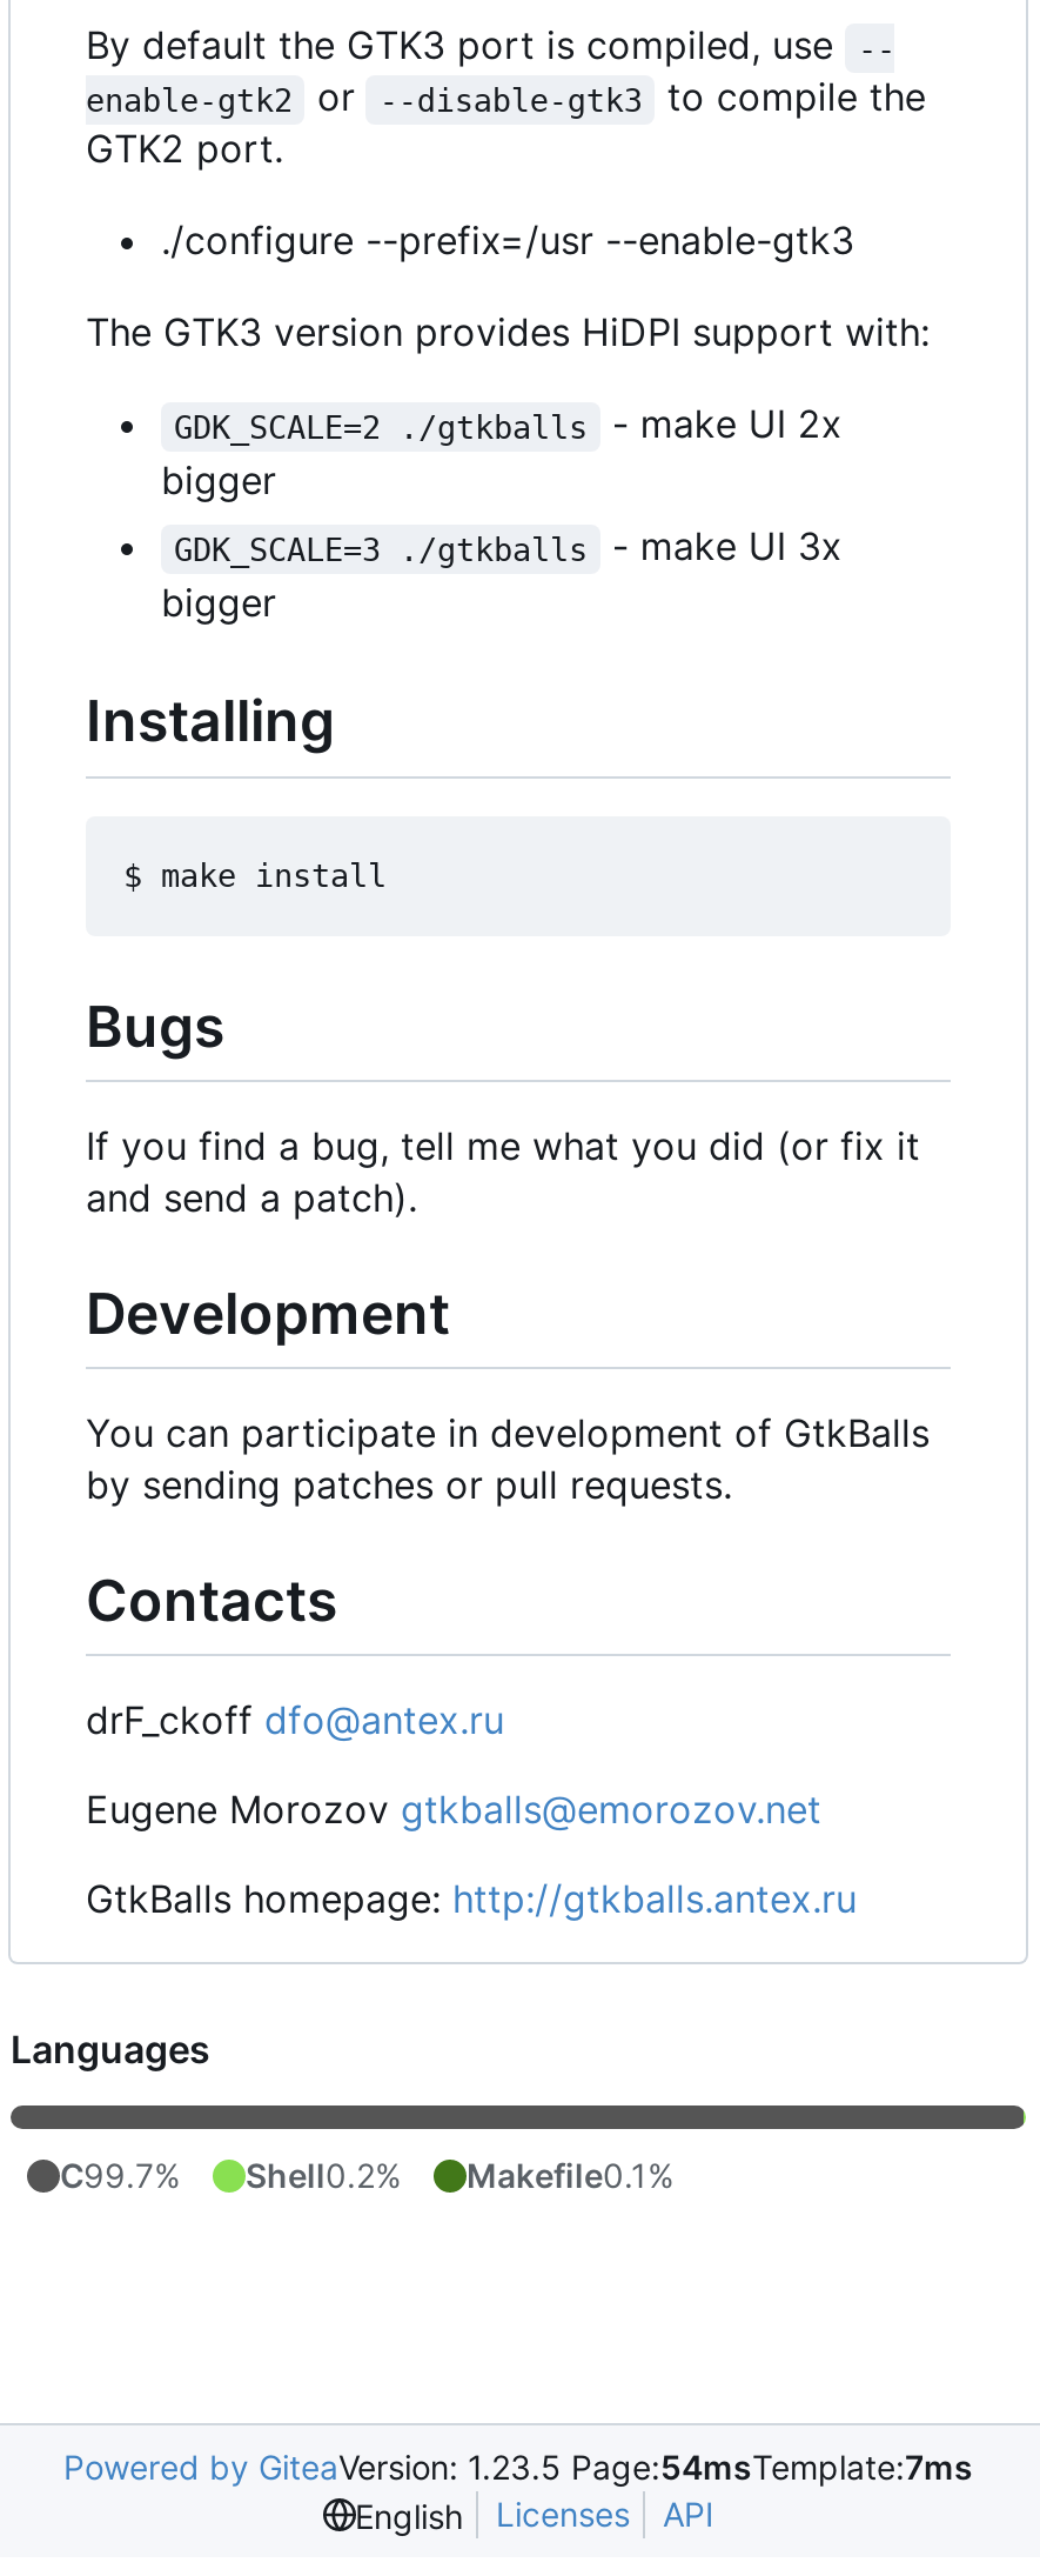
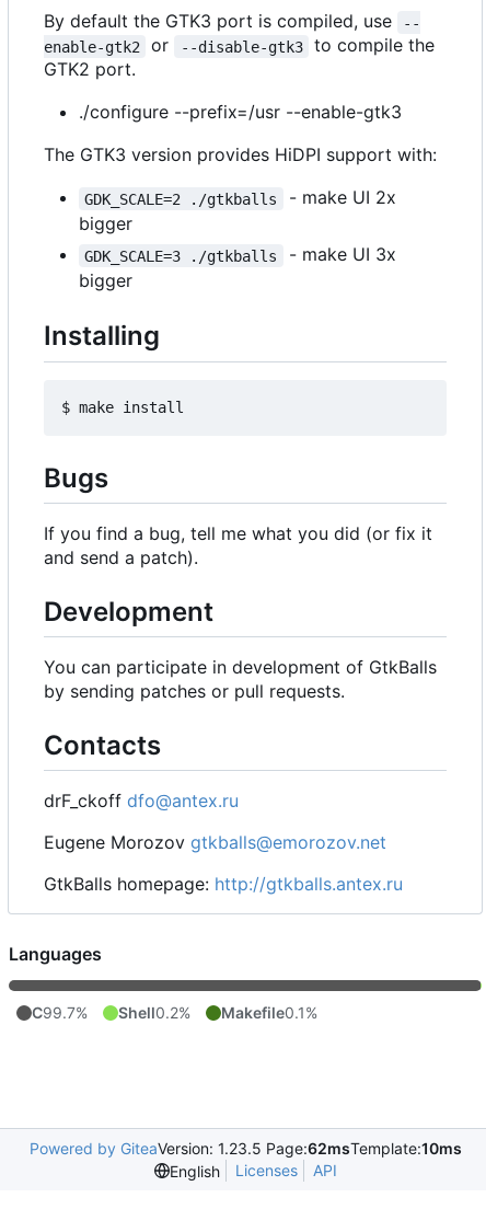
- Powered by GiteaVersion: 1.23.5 Page:54msTemplate:7ms
+ Powered by GiteaVersion: 1.23.5 Page:62msTemplate:10ms
